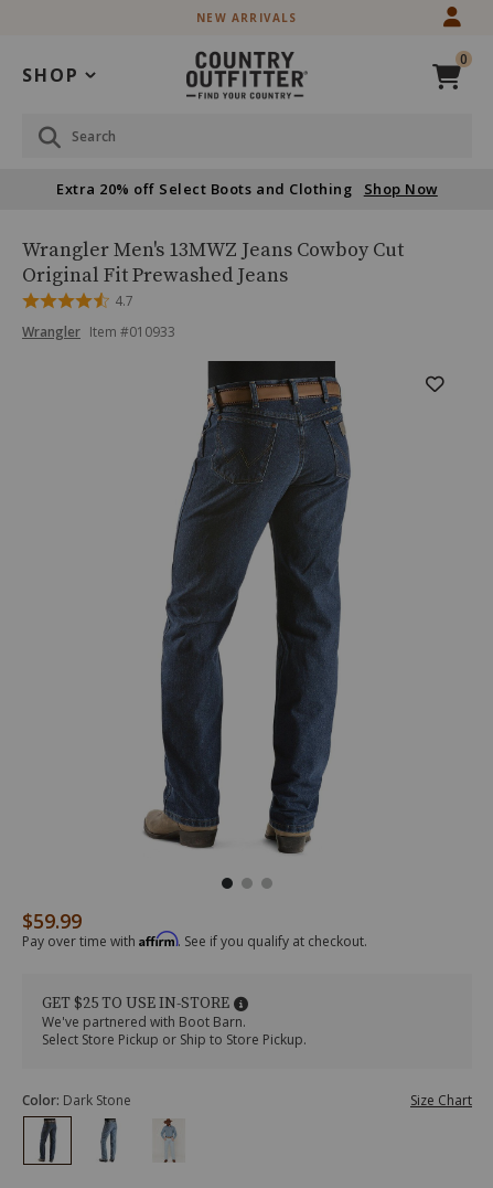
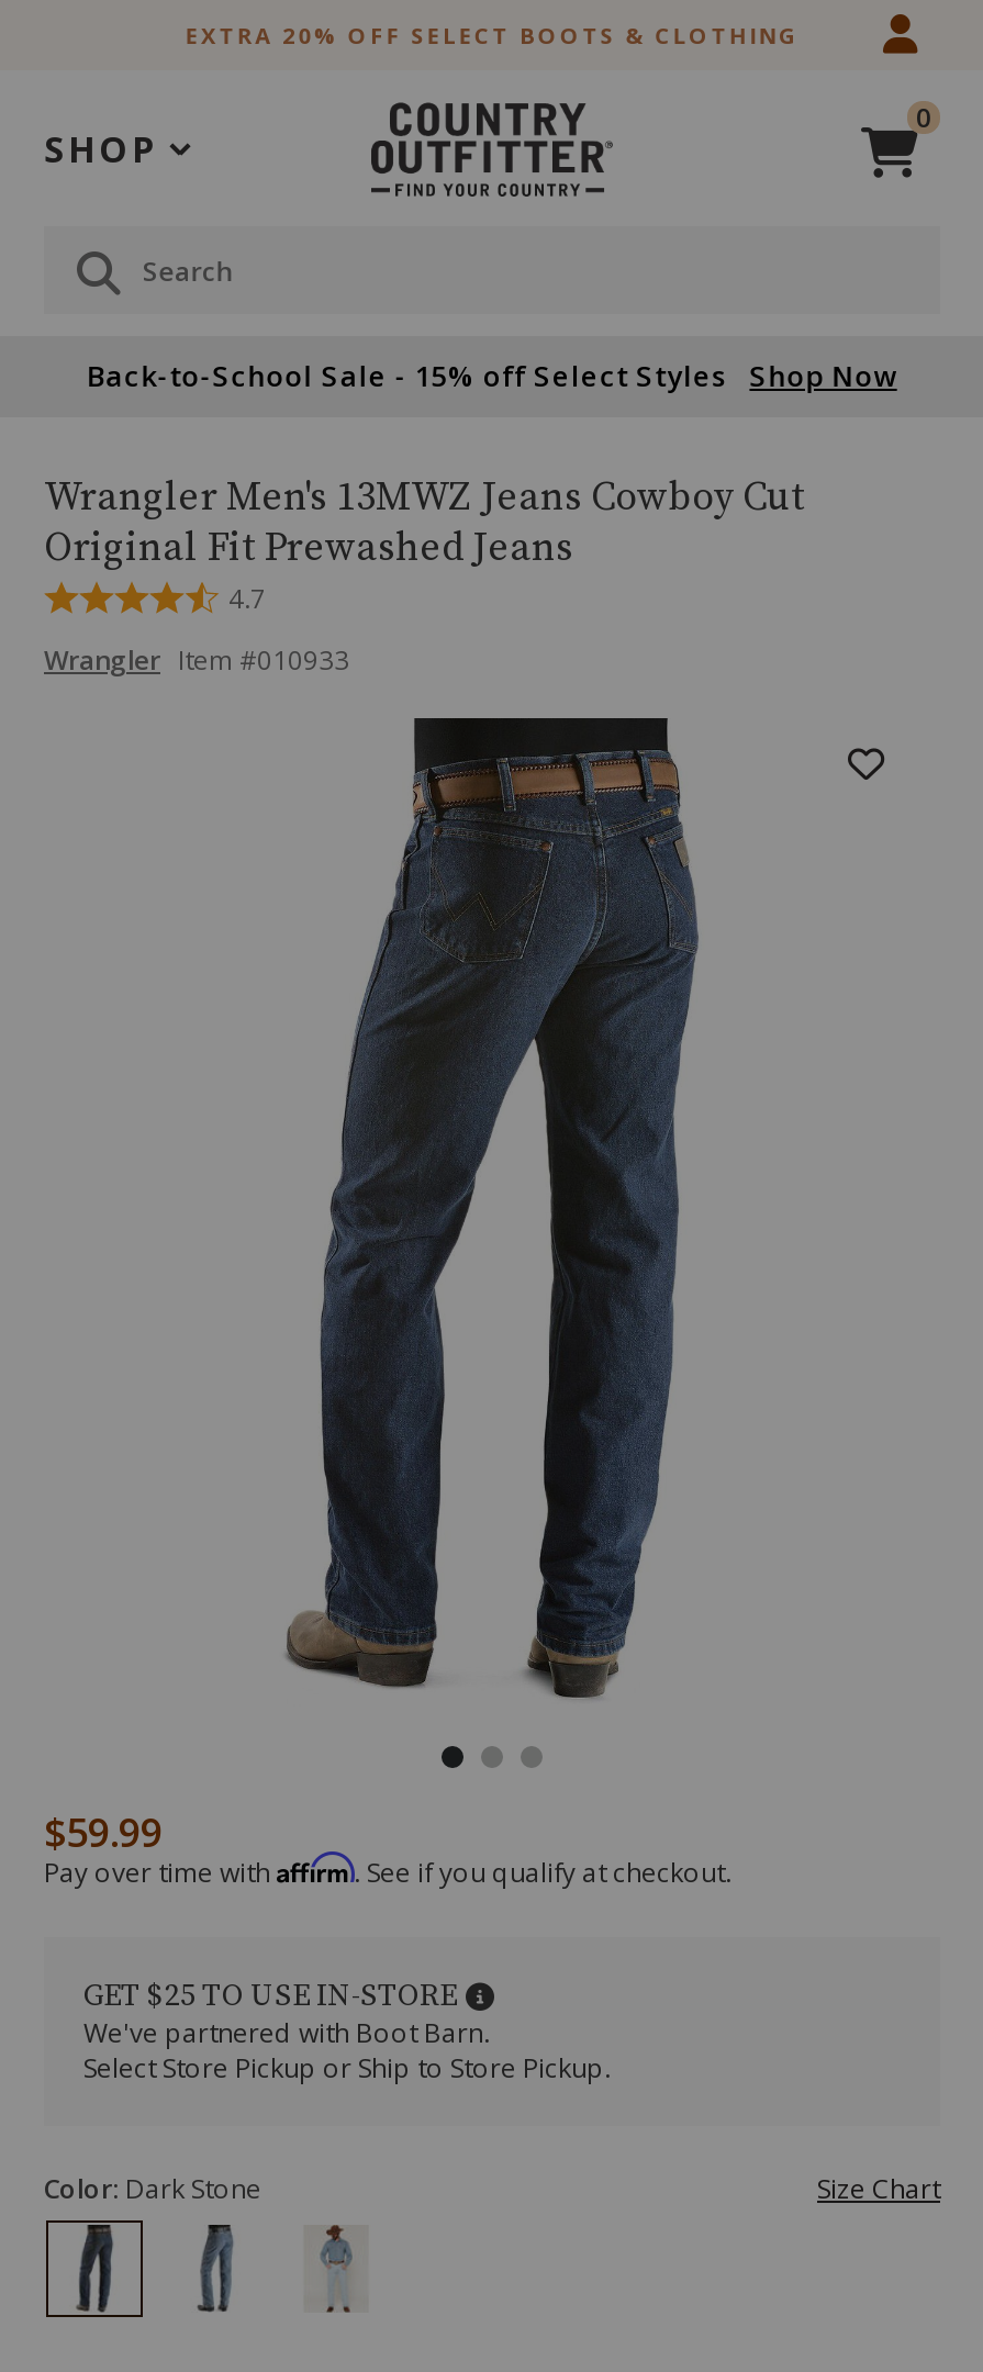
- NEW ARRIVALS
+ EXTRA 20% OFF SELECT BOOTS & CLOTHING

- Extra 20% off Select Boots and Clothing Shop Now
+ Back-to-School Sale - 15% off Select Styles Shop Now
